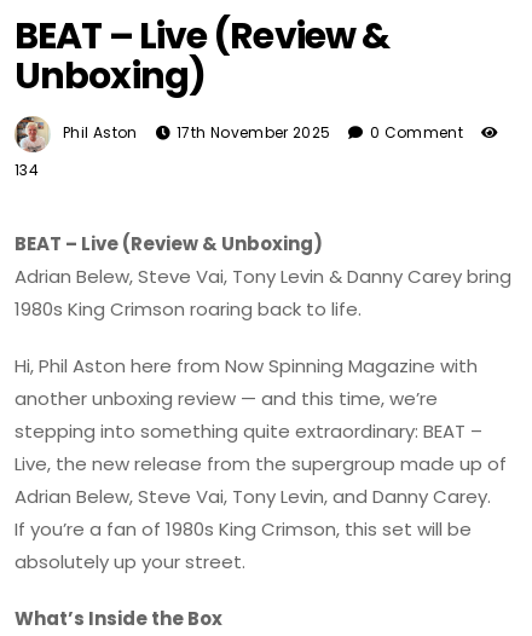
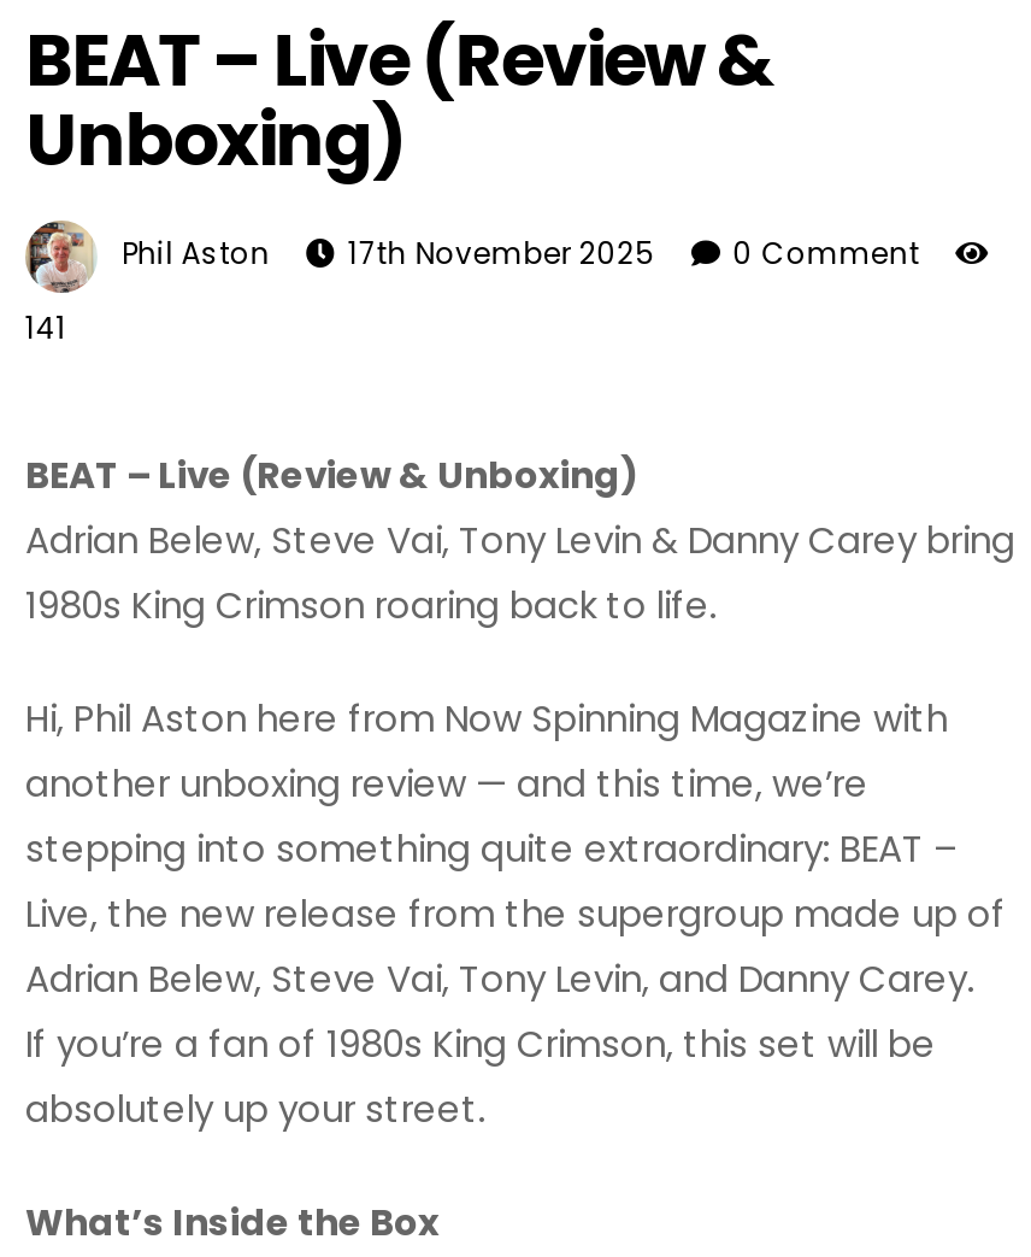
- 134
+ 141
